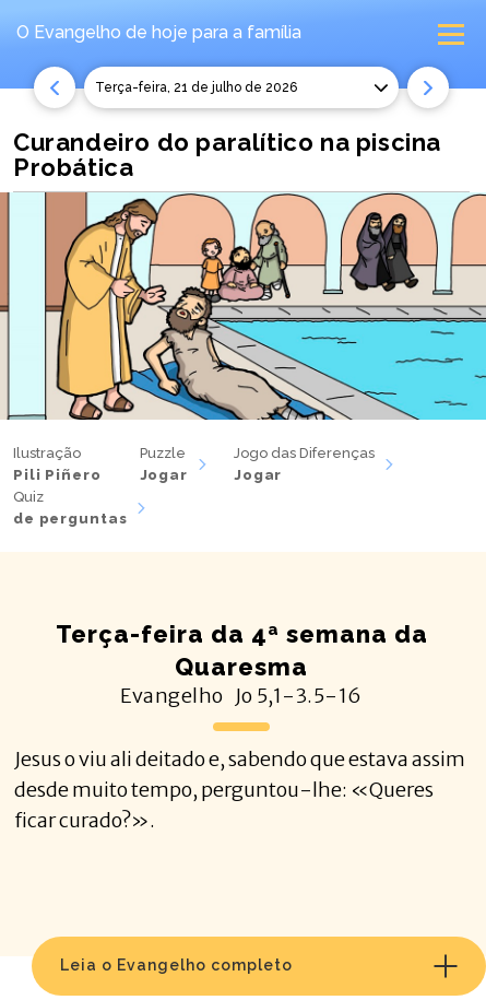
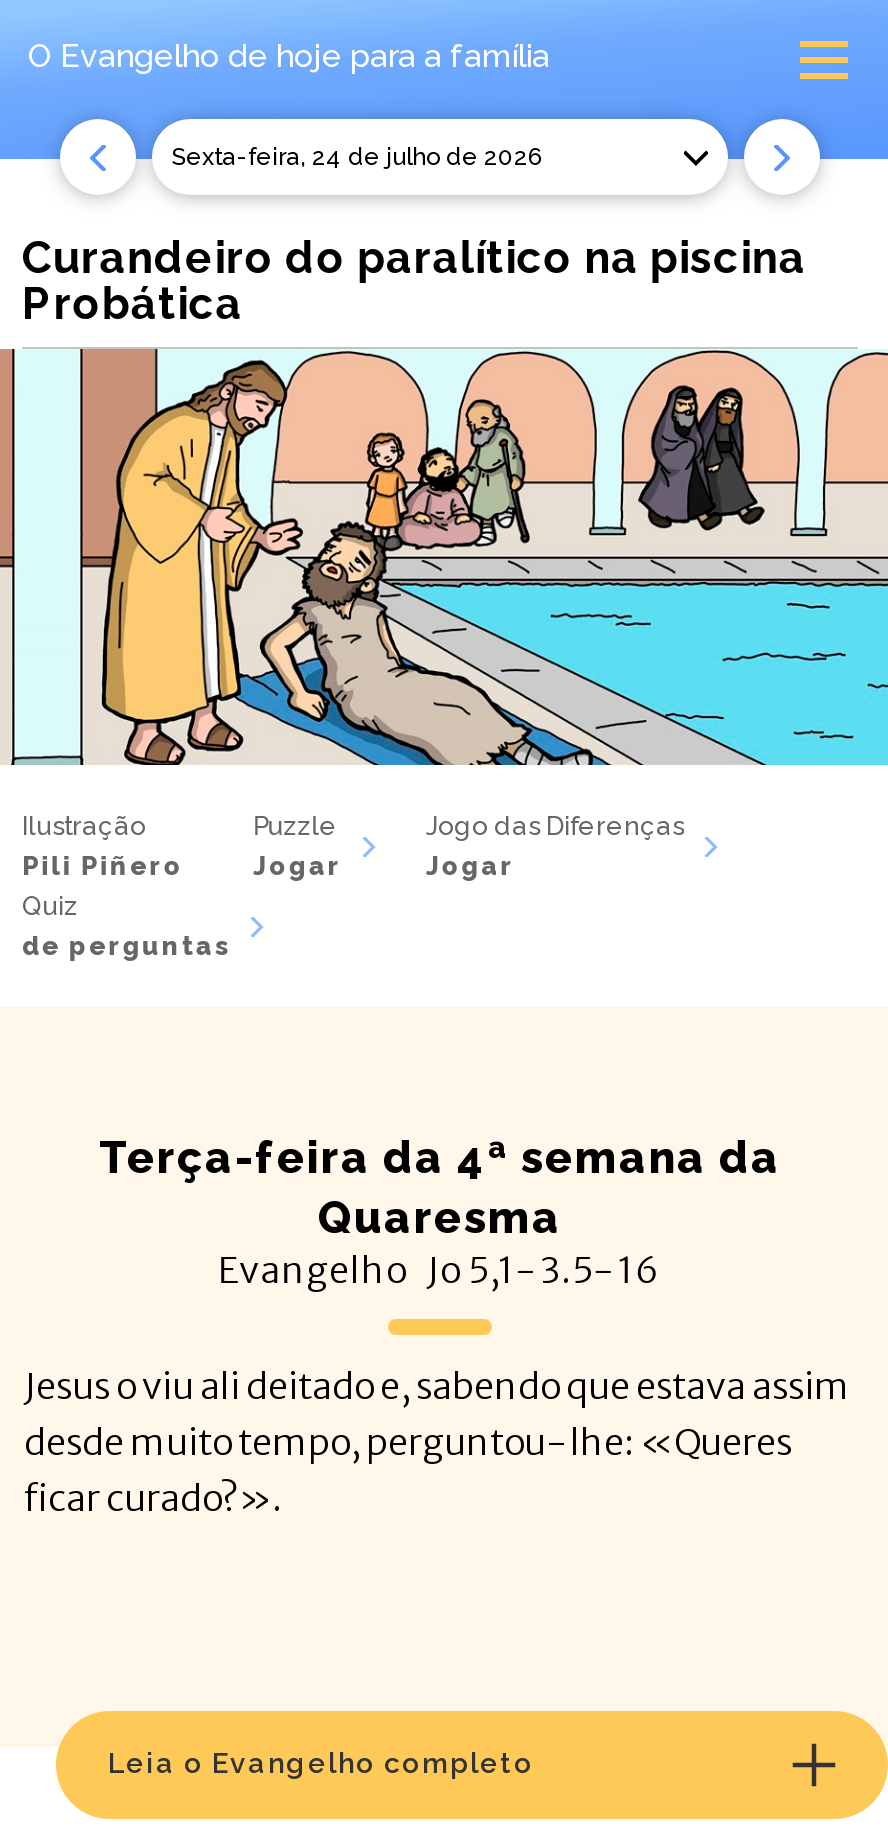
- terça-feira, 21 de julho de 2026
+ sexta-feira, 24 de julho de 2026
